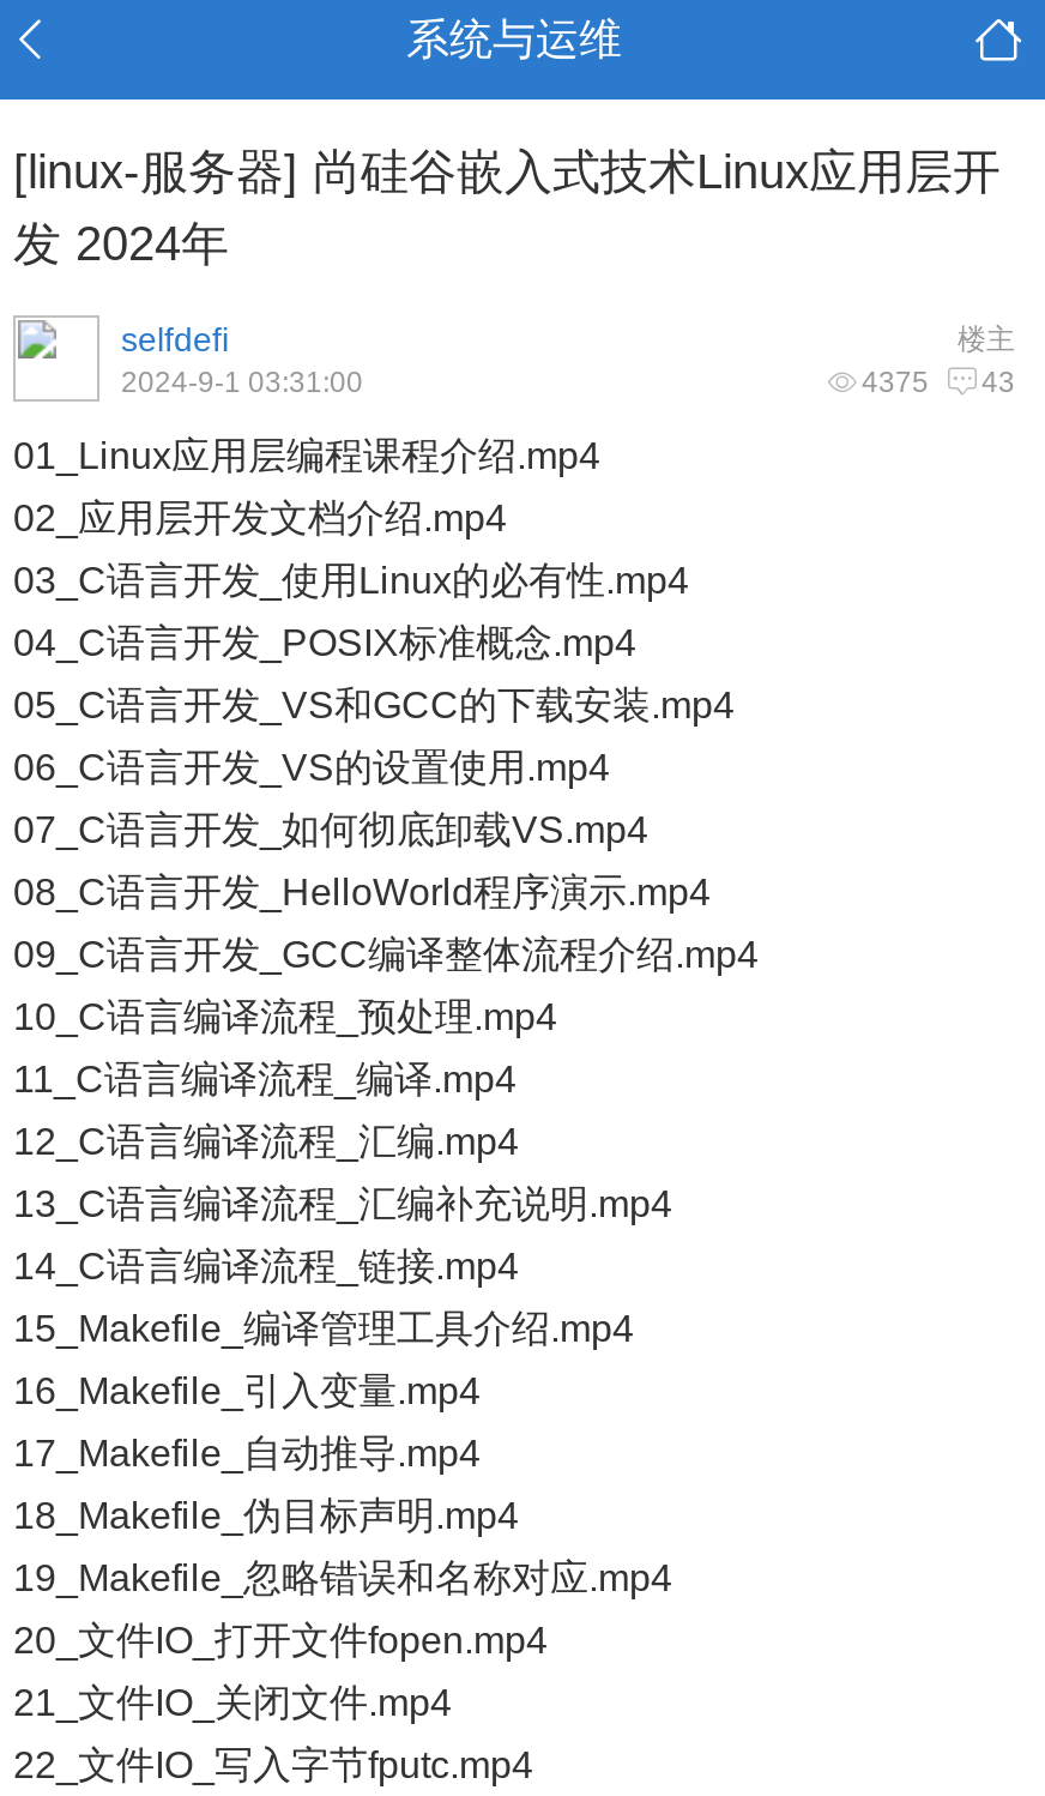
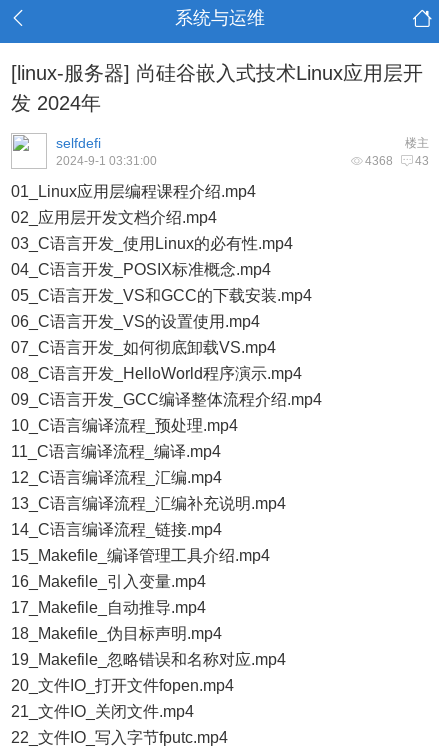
- 4375 43
+ 4368 43
